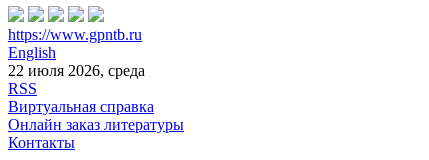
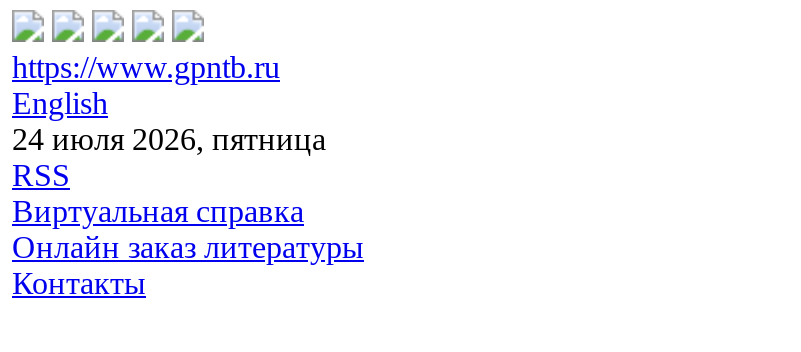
- 22 июля 2026, среда
+ 24 июля 2026, пятница
